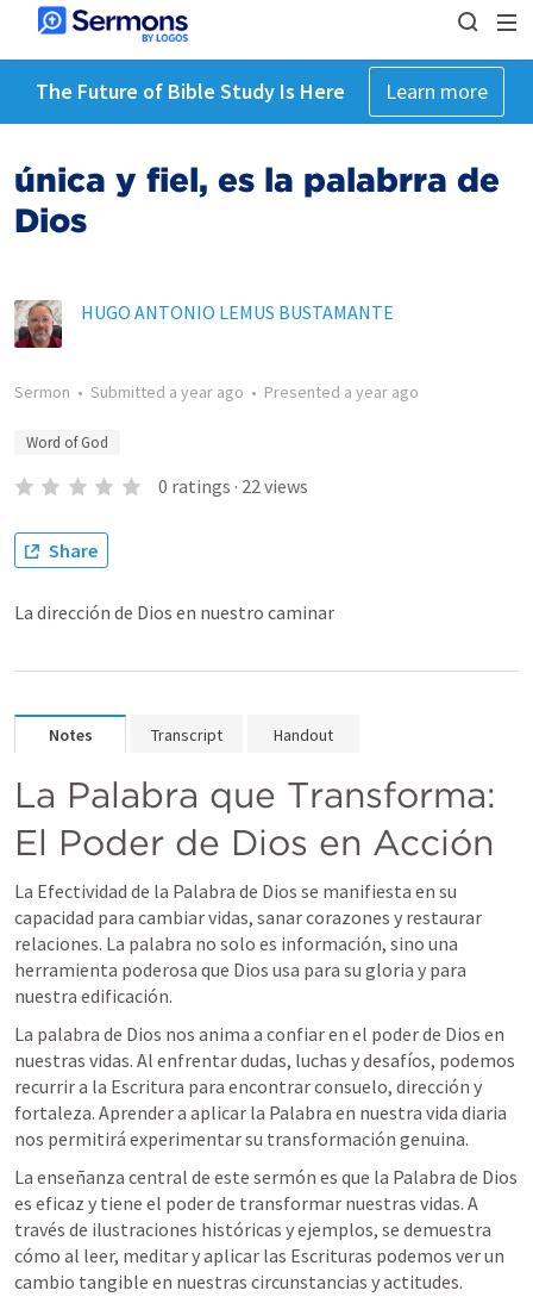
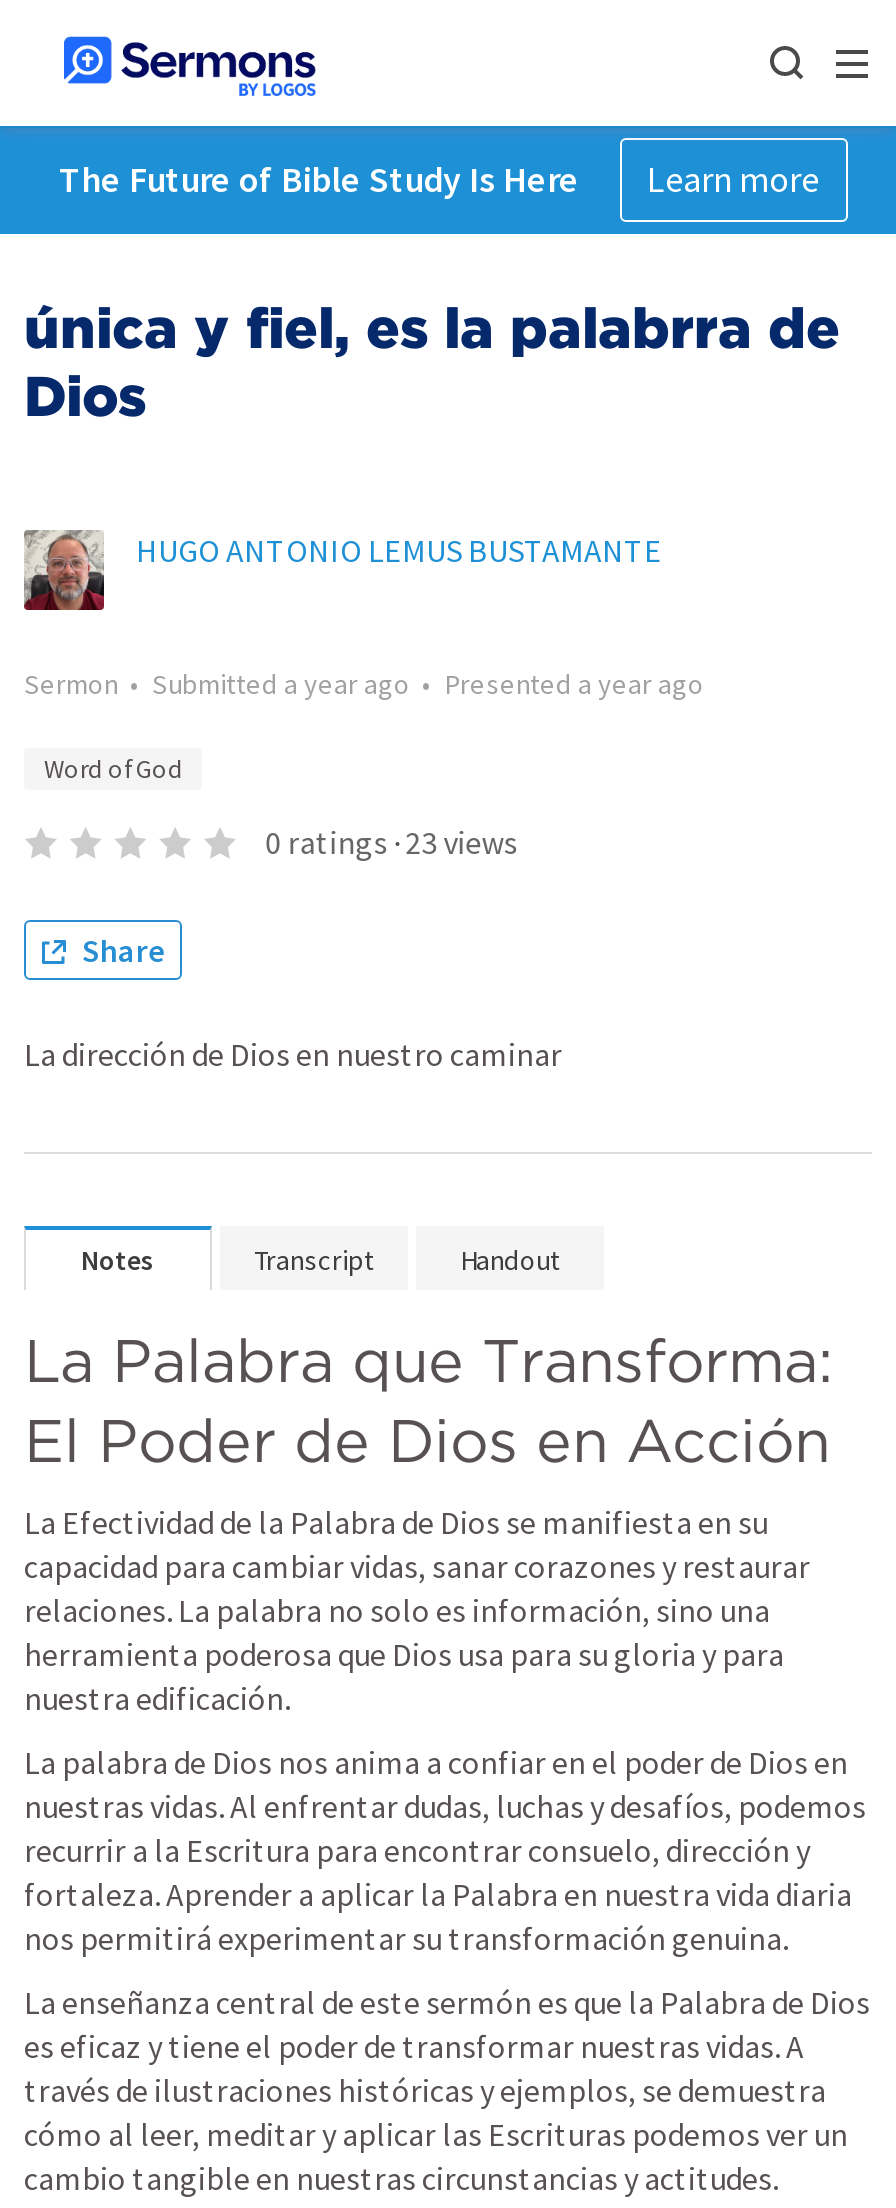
- 0 ratings · 22 views
+ 0 ratings · 23 views
